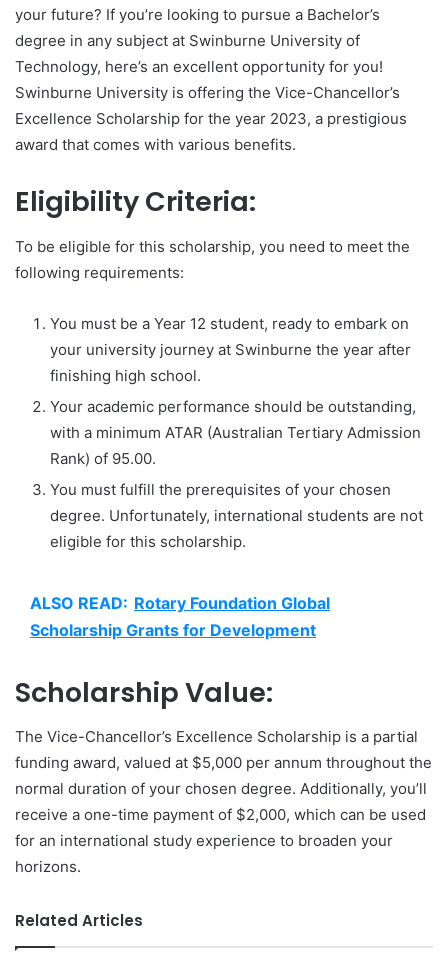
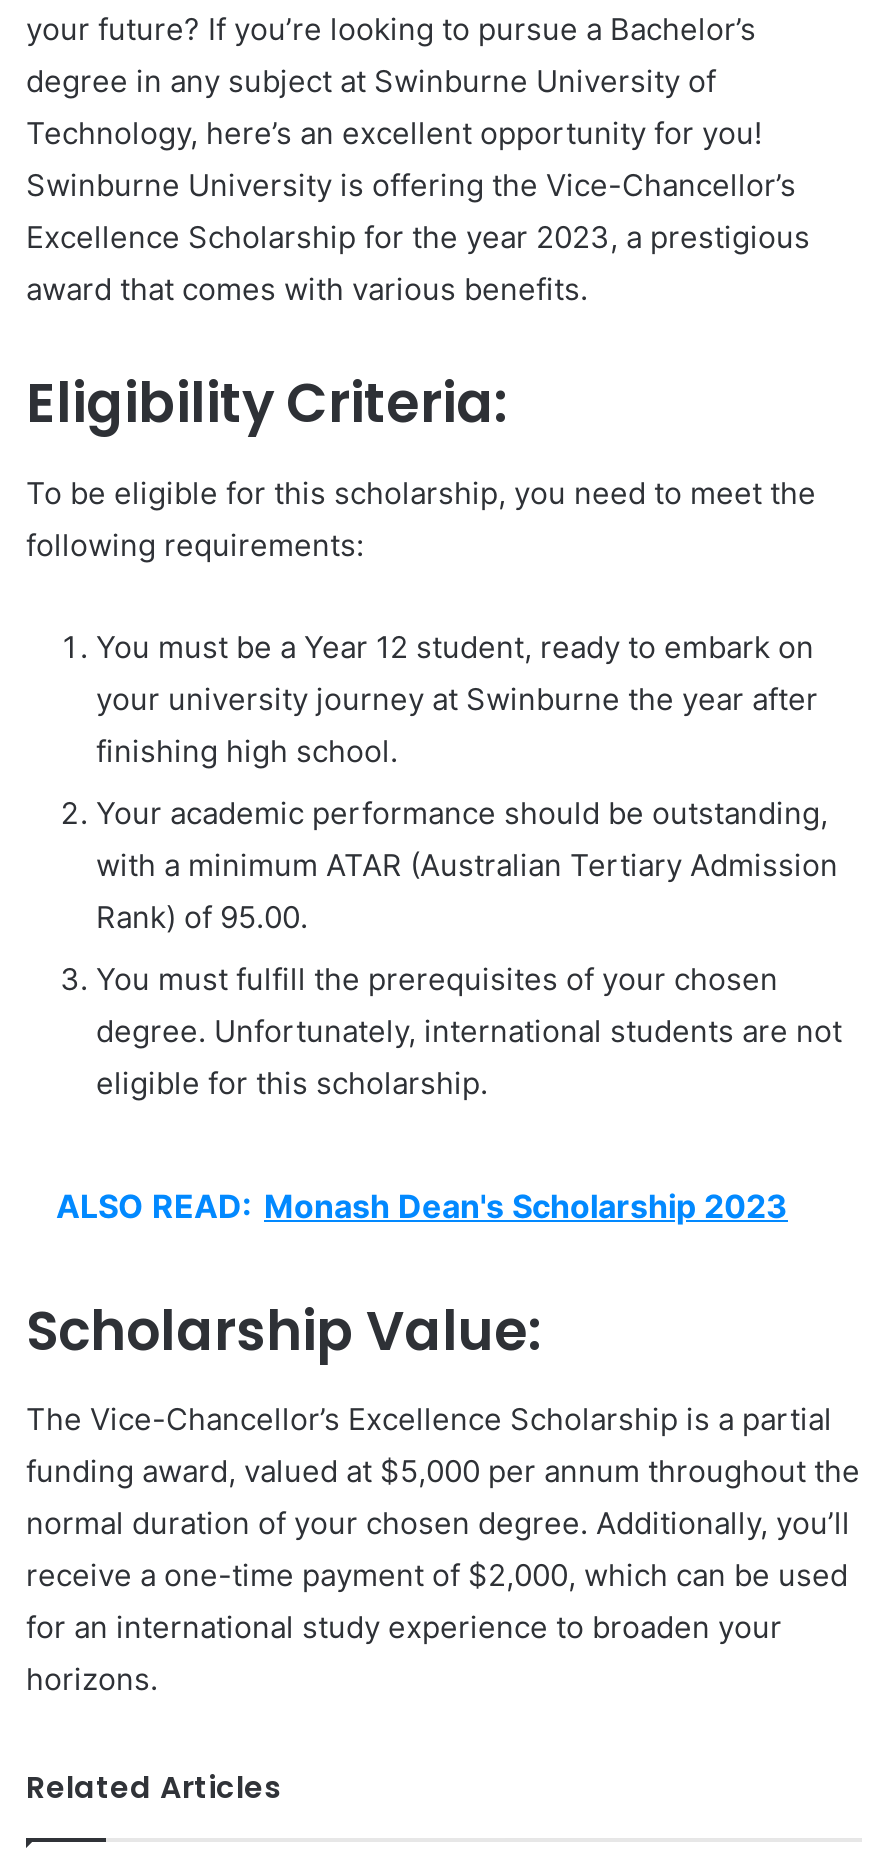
- ALSO READ: Rotary Foundation Global
- Scholarship Grants for Development
+ ALSO READ: Monash Dean's Scholarship 2023
